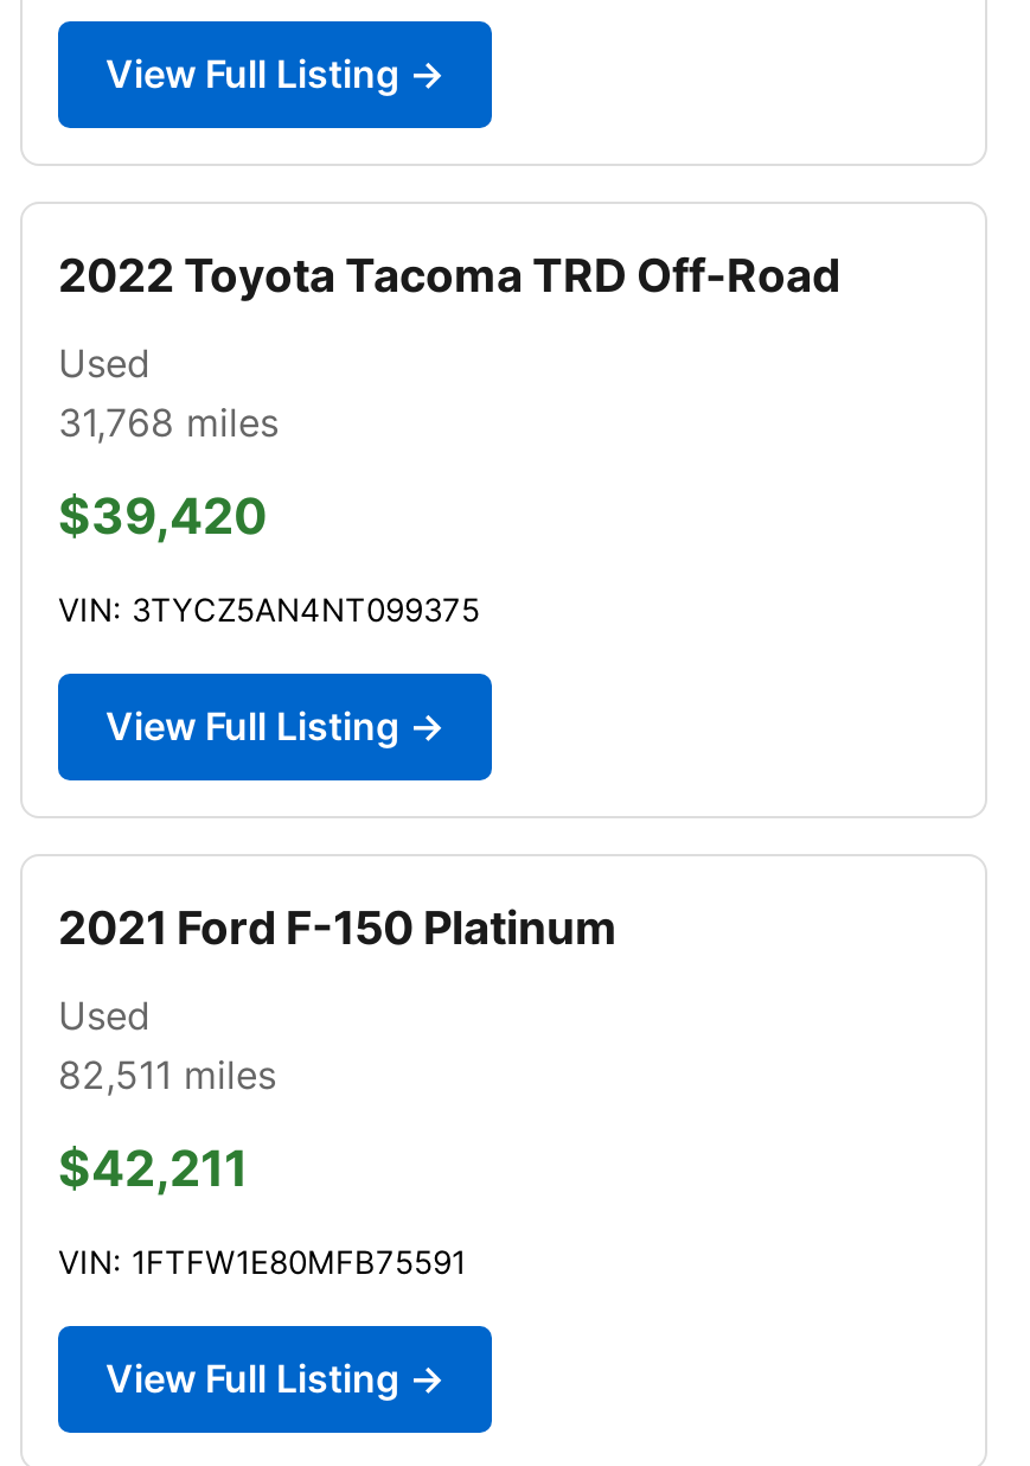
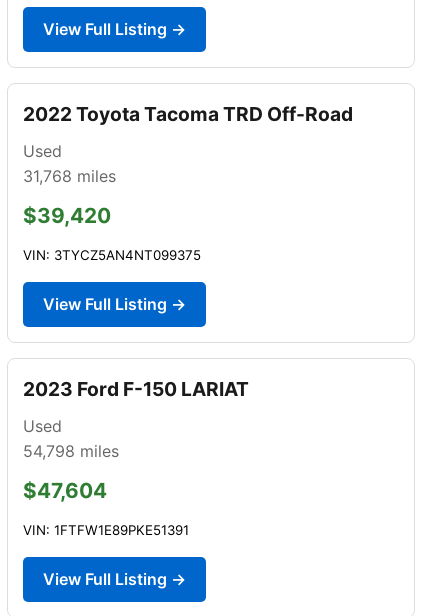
- 2021 Ford F-150 Platinum
+ 2023 Ford F-150 LARIAT

- 82,511 miles
+ 54,798 miles

- $42,211
+ $47,604

- VIN: 1FTFW1E80MFB75591
+ VIN: 1FTFW1E89PKE51391
